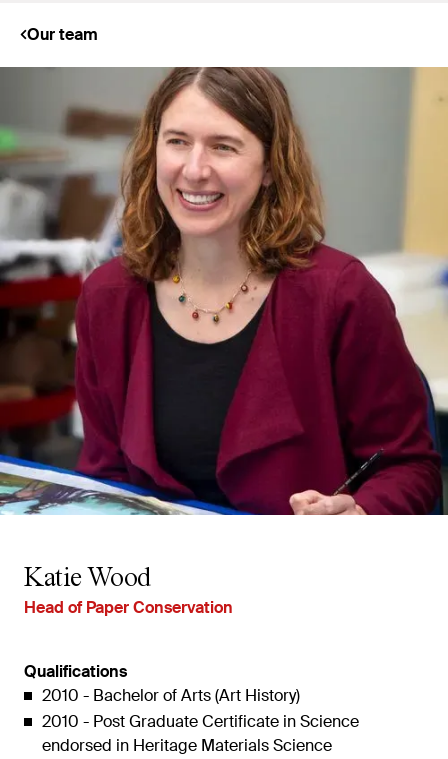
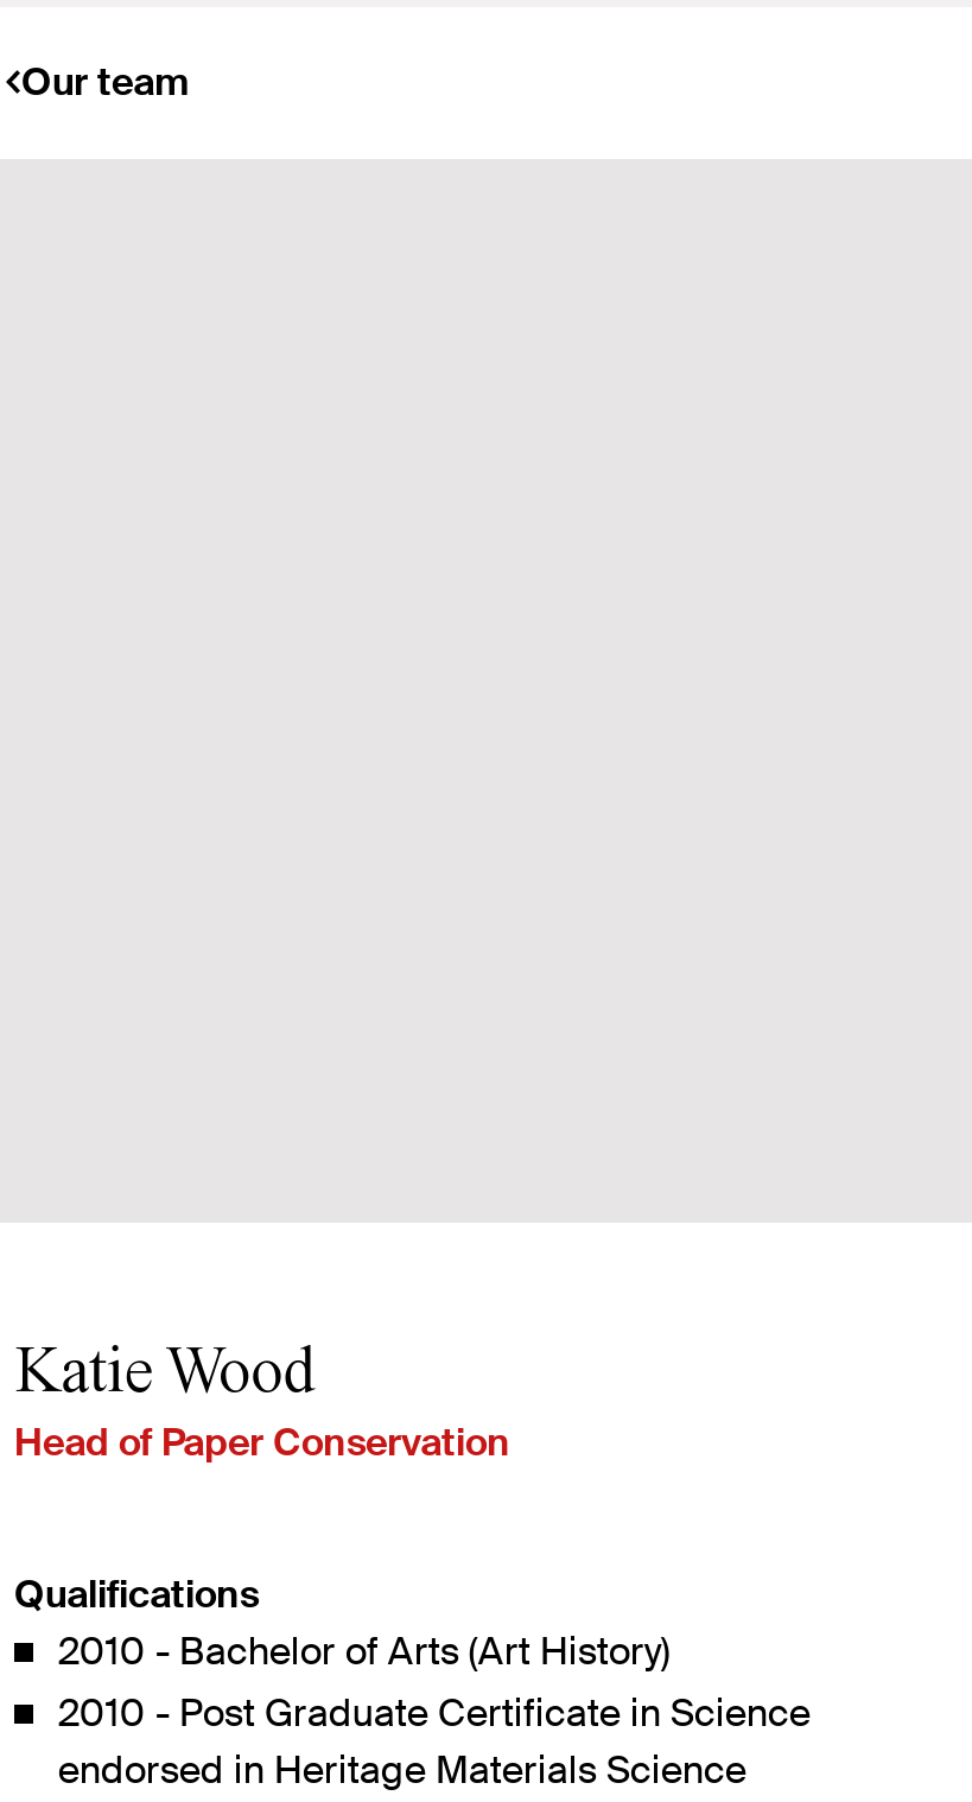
- [image]
